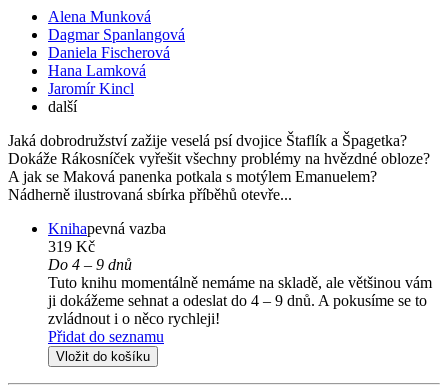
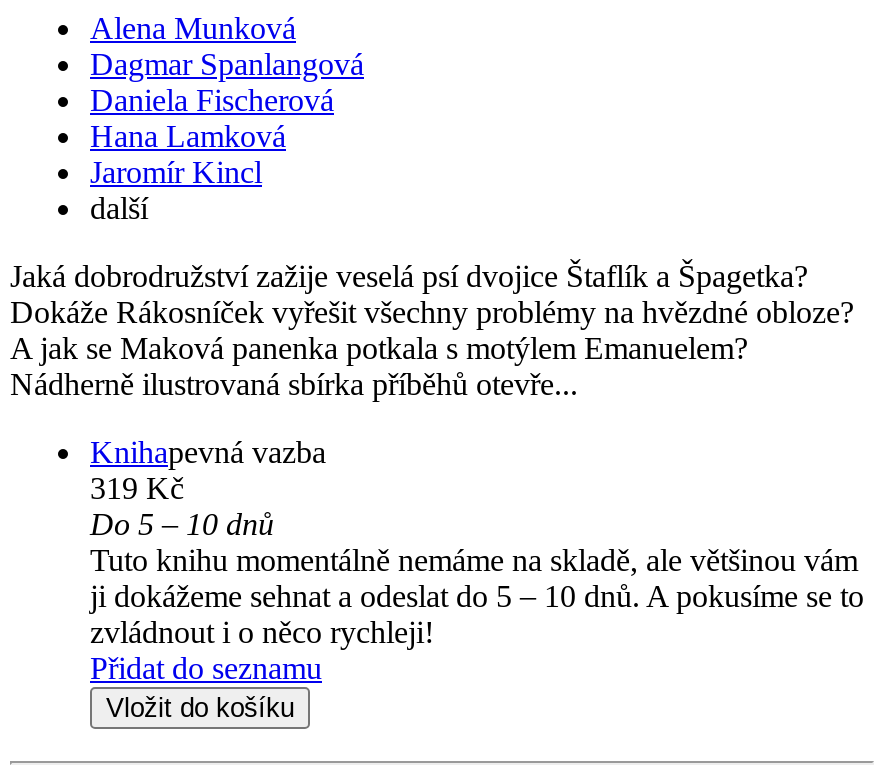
- Do 4 – 9 dnů
+ Do 5 – 10 dnů

- ji dokážeme sehnat a odeslat do 4 – 9 dnů. A pokusíme se to
+ ji dokážeme sehnat a odeslat do 5 – 10 dnů. A pokusíme se to
